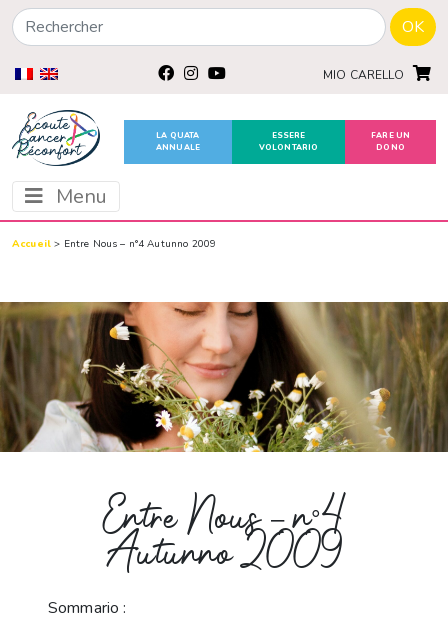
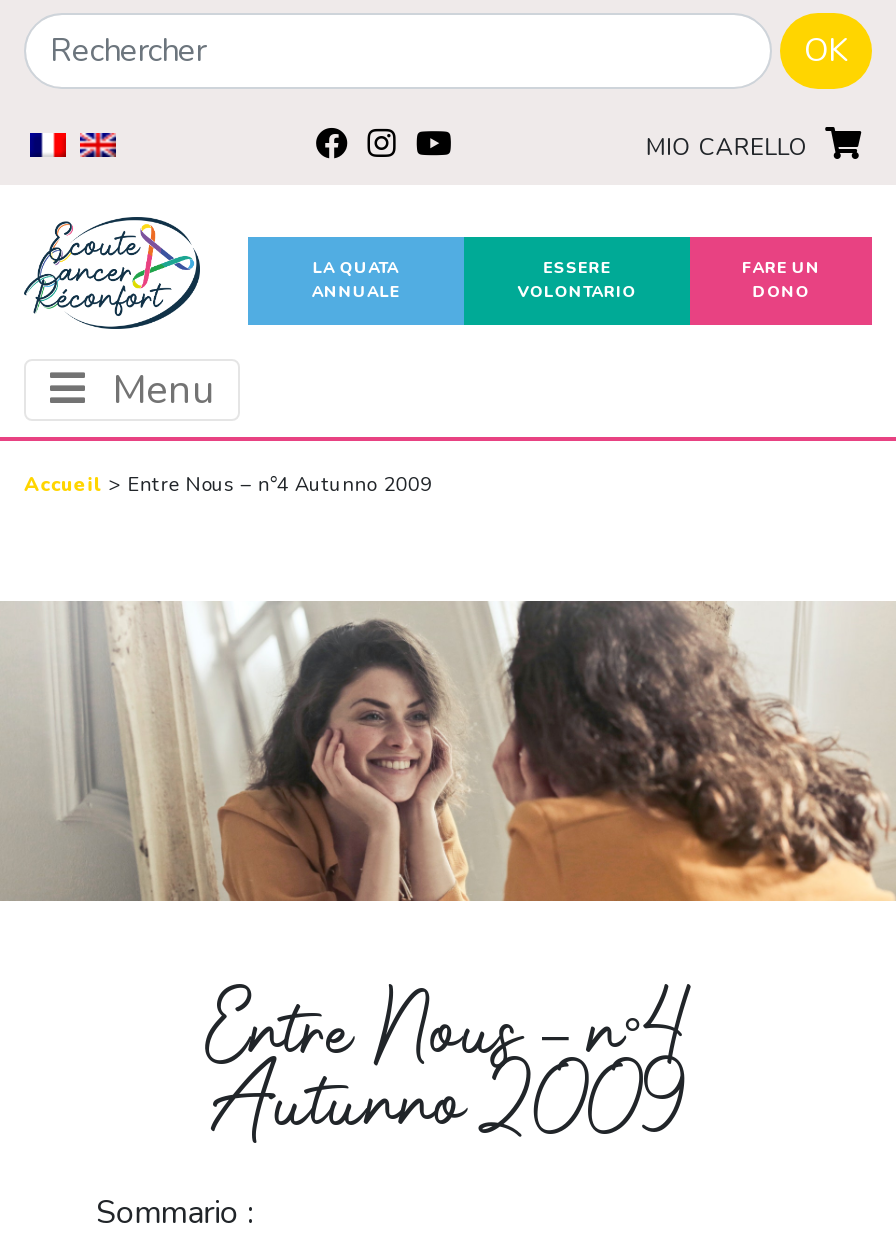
- [image]
+ [image]
